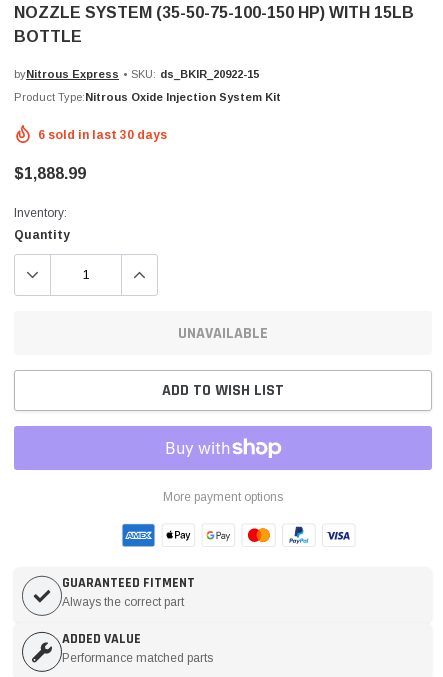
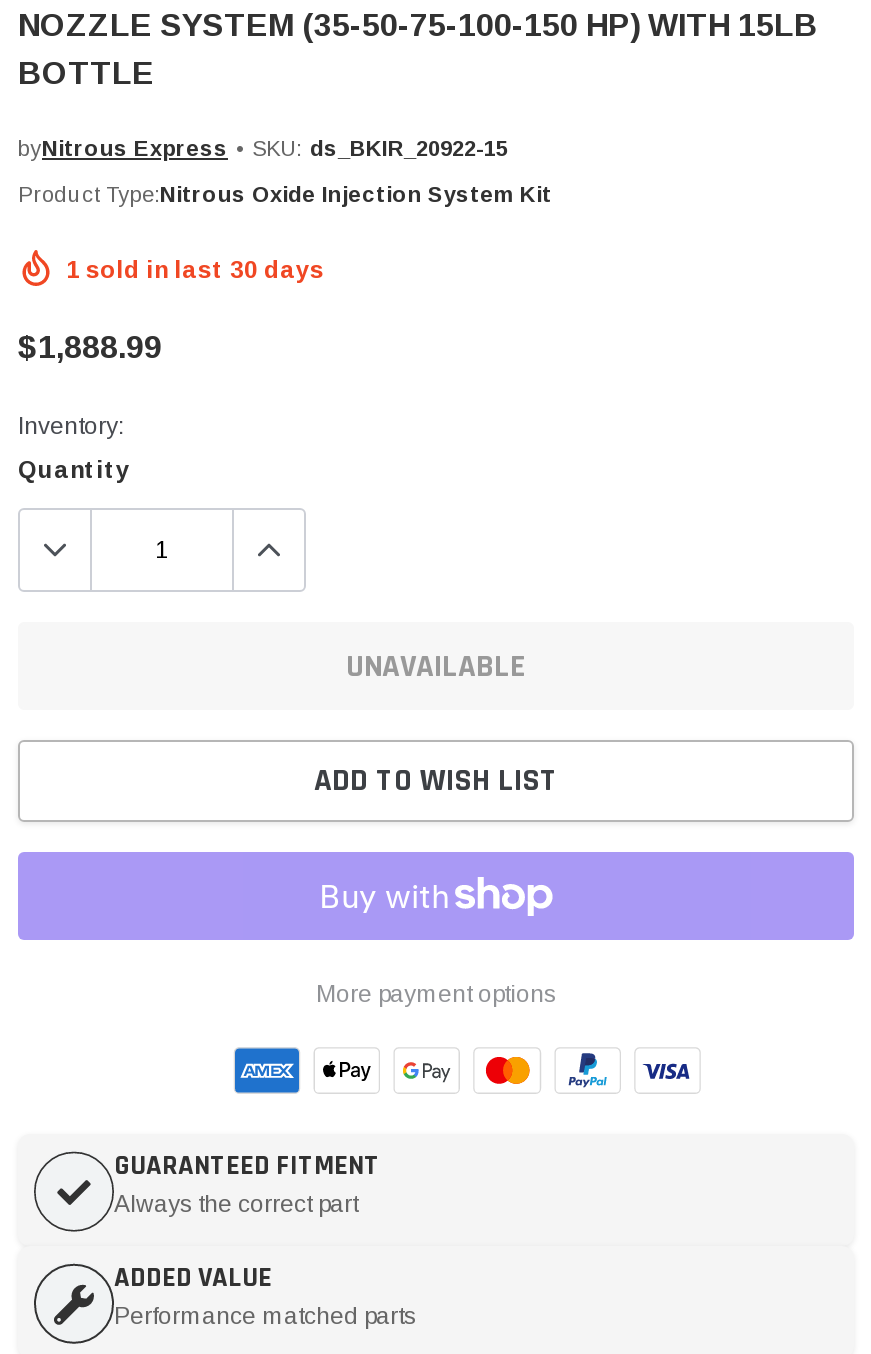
- 6 sold in last 30 days
+ 1 sold in last 30 days
